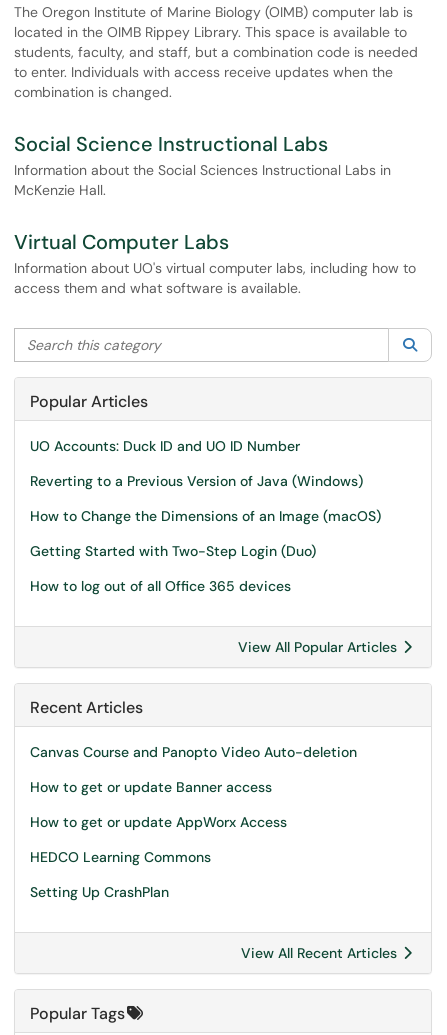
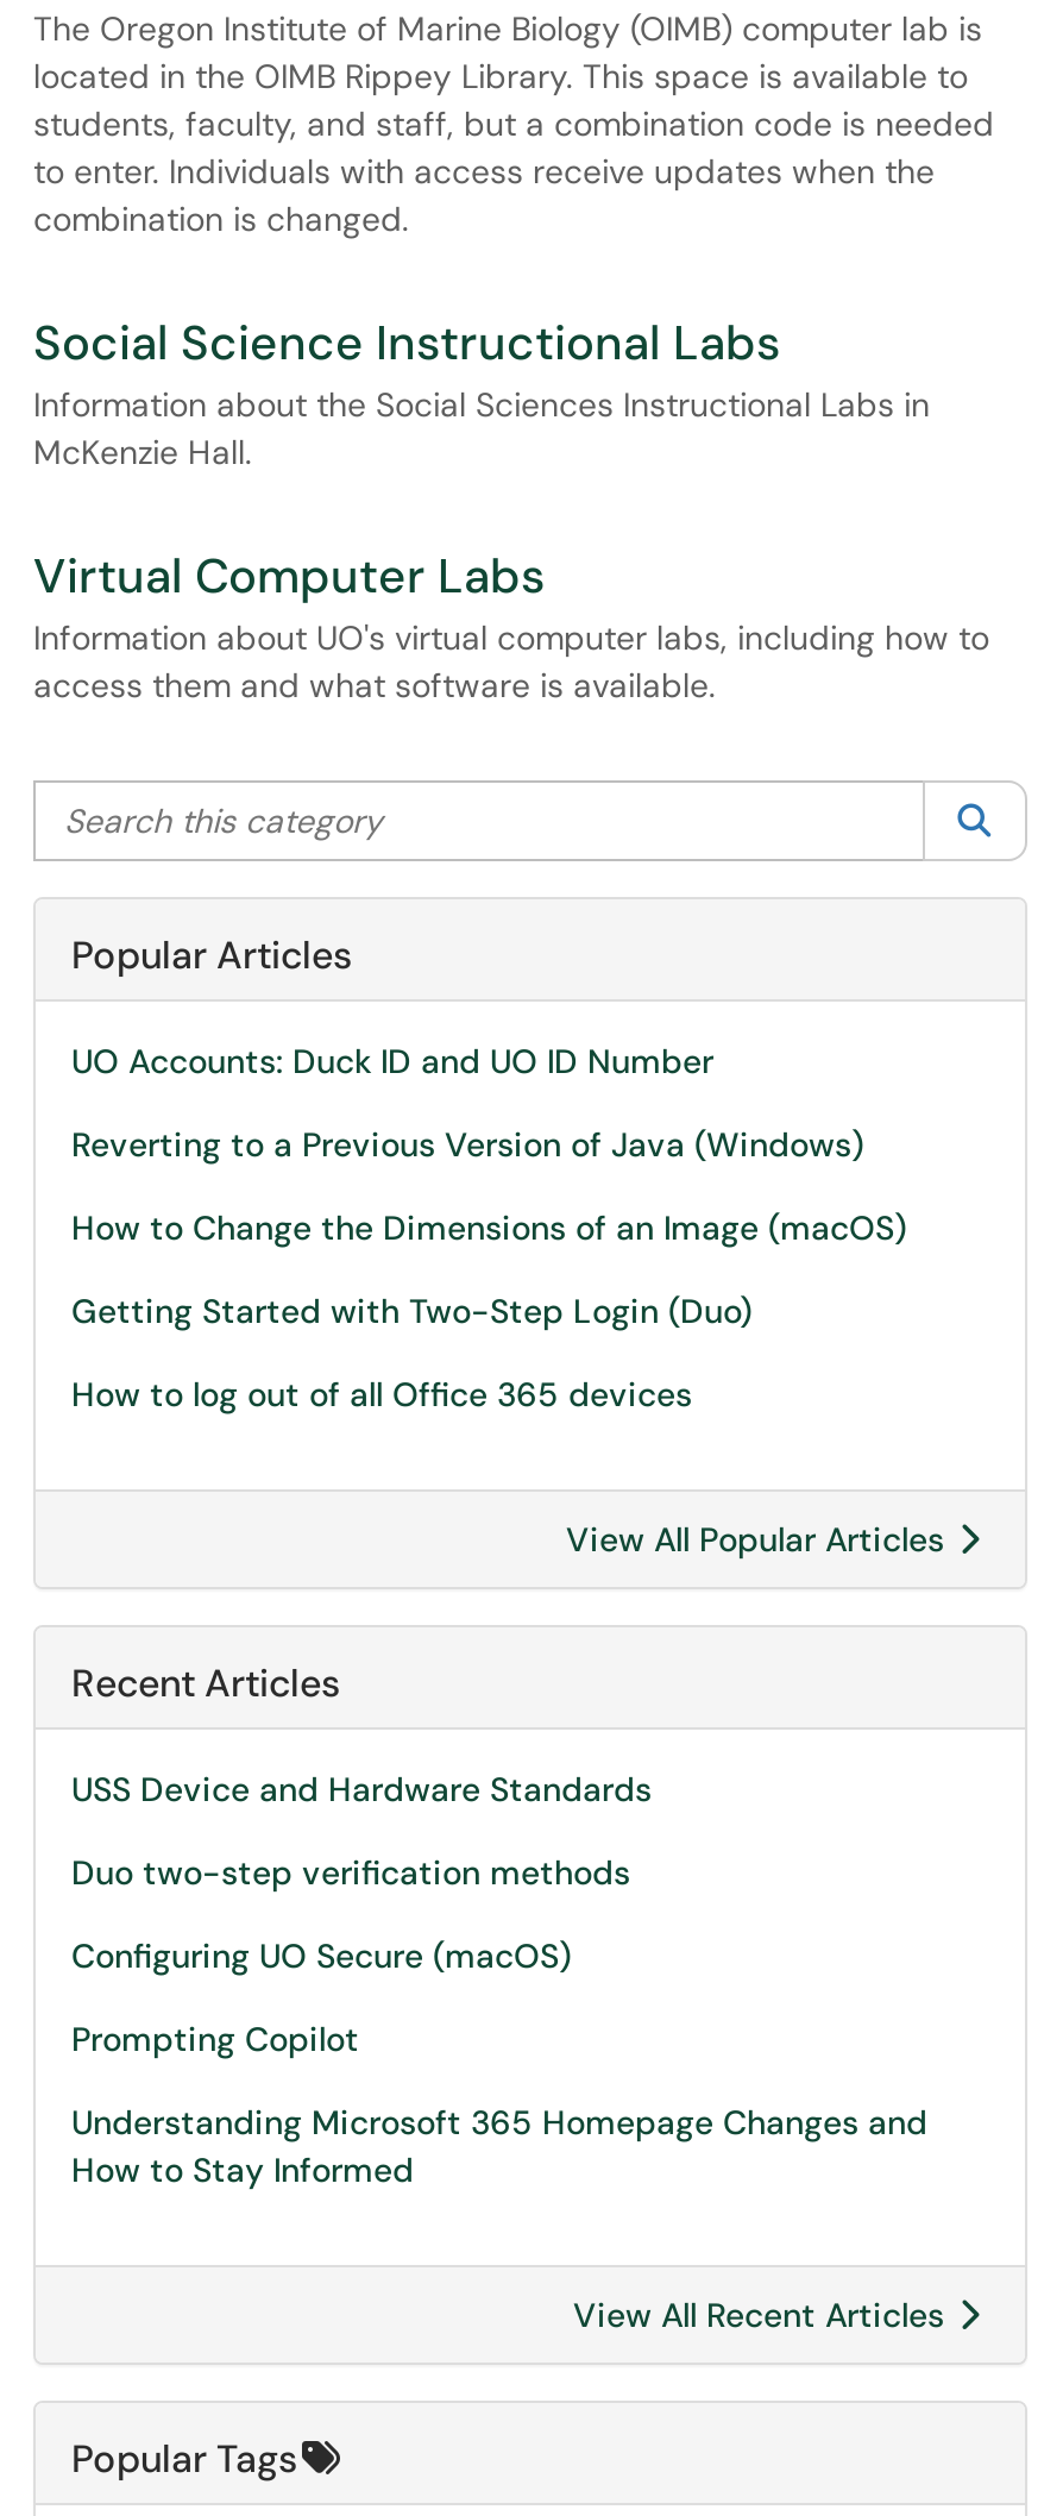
- Canvas Course and Panopto Video Auto-deletion
+ USS Device and Hardware Standards

- How to get or update Banner access
+ Duo two-step verification methods

- How to get or update AppWorx Access
+ Configuring UO Secure (macOS)

- HEDCO Learning Commons
+ Prompting Copilot

- Setting Up CrashPlan
+ Understanding Microsoft 365 Homepage Changes and
+ How to Stay Informed
